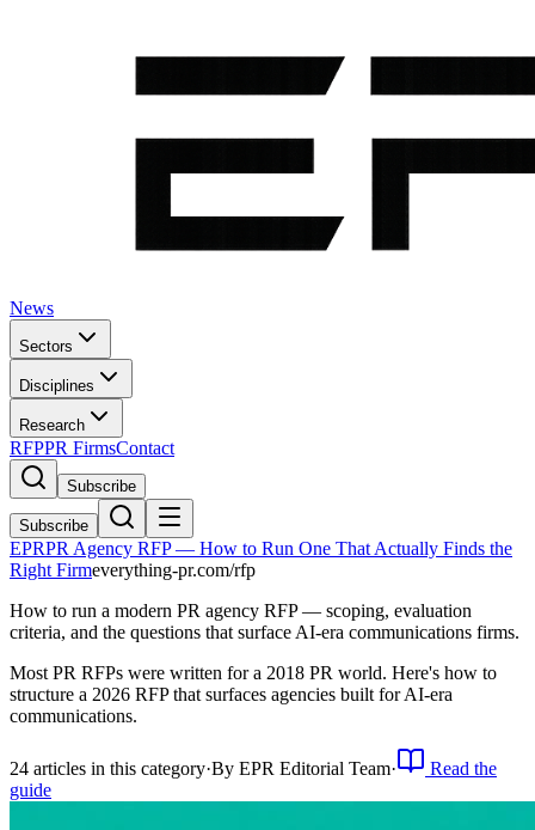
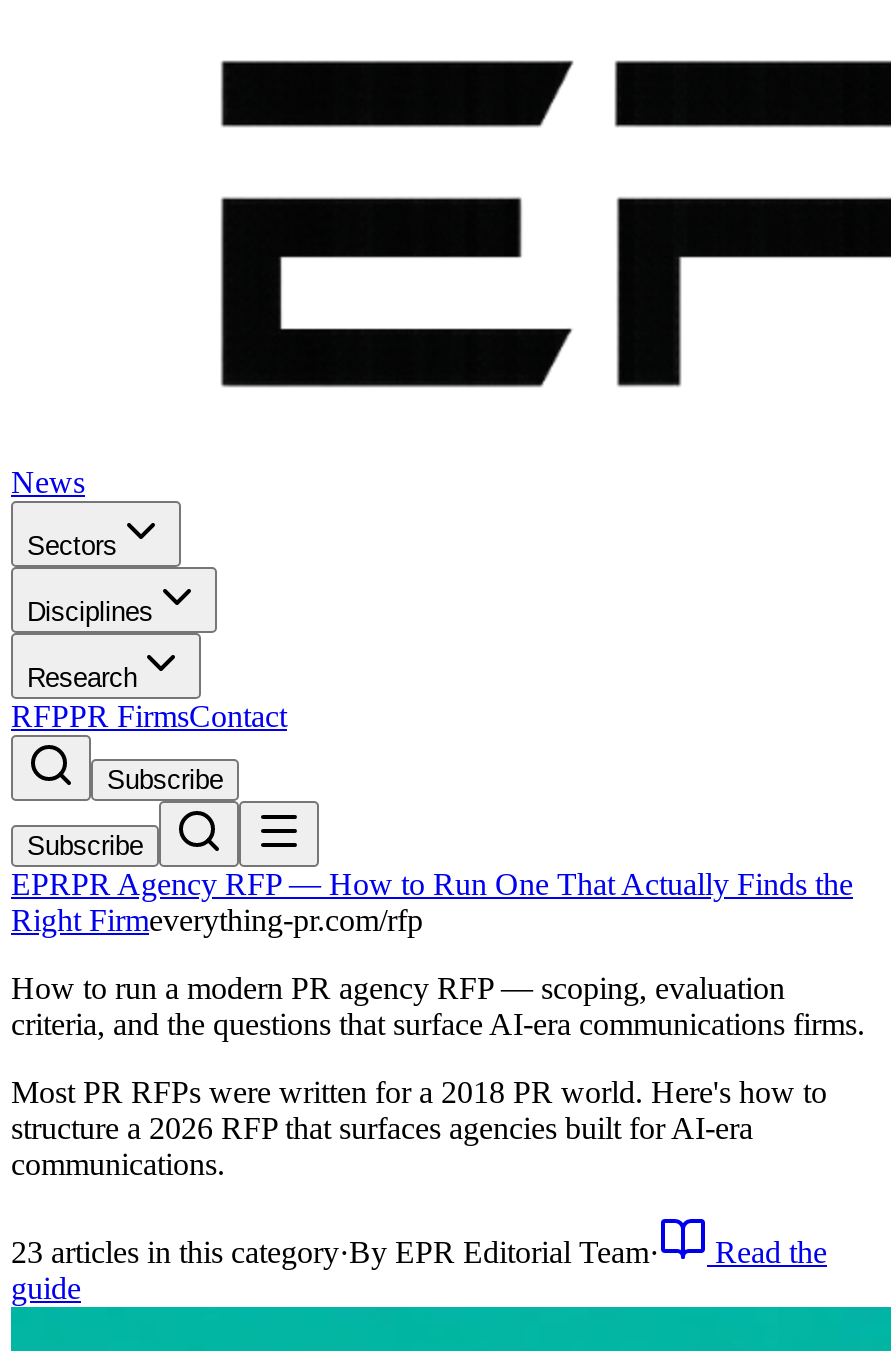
- 24 articles in this category·By EPR Editorial Team·
+ 23 articles in this category·By EPR Editorial Team·
